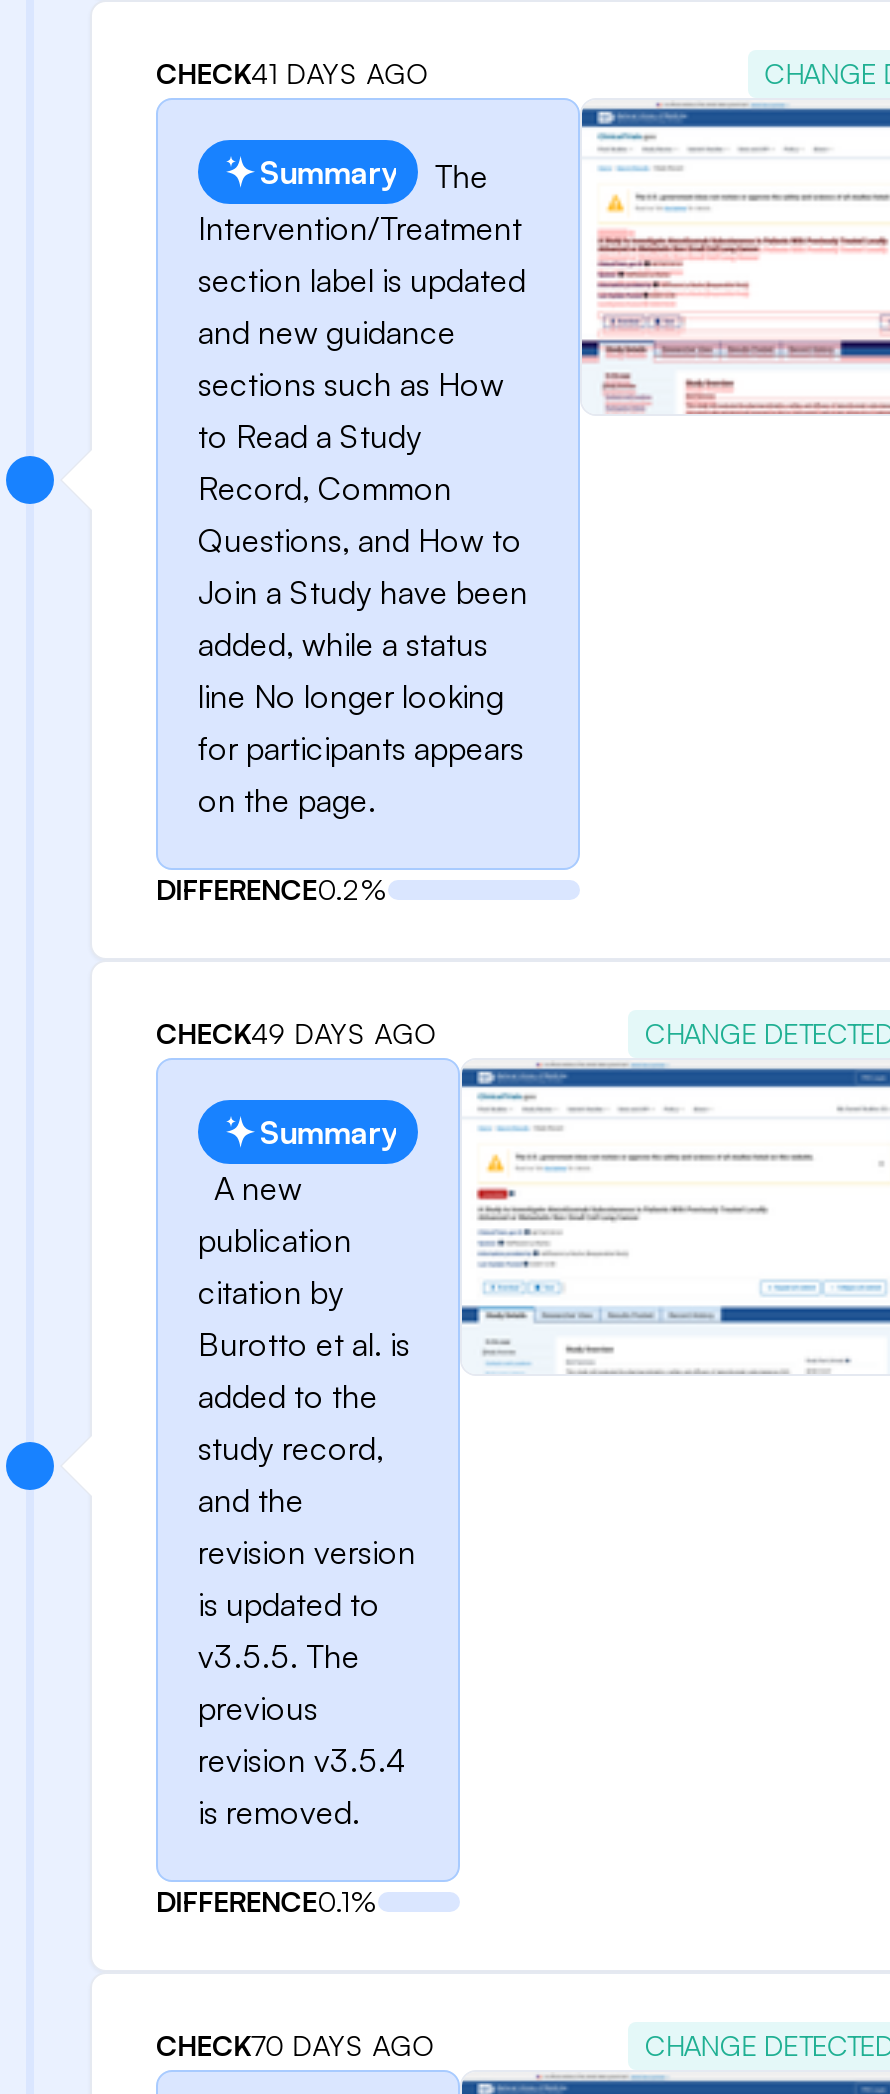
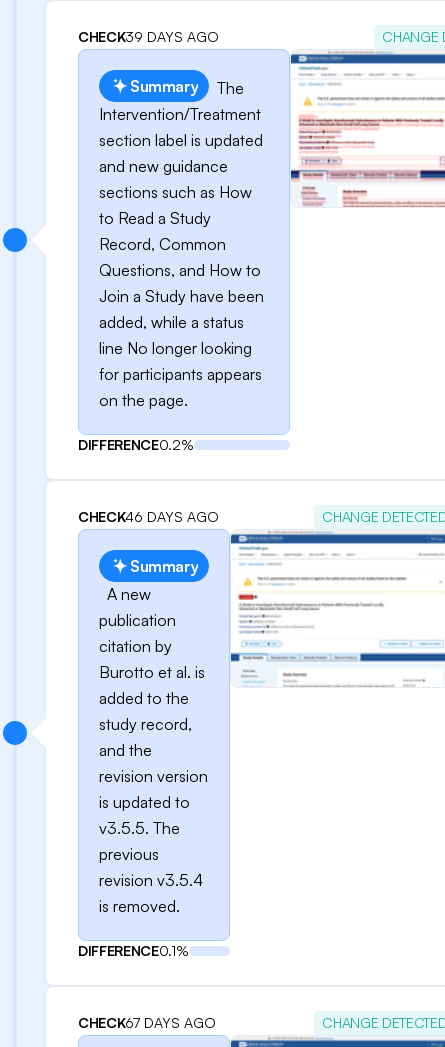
- CHECK41 DAYS AGO
+ CHECK39 DAYS AGO

- CHECK49 DAYS AGO
+ CHECK46 DAYS AGO

- CHECK70 DAYS AGO
+ CHECK67 DAYS AGO
